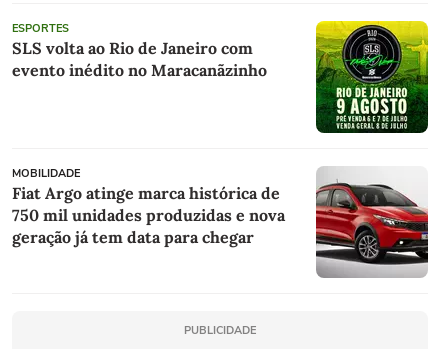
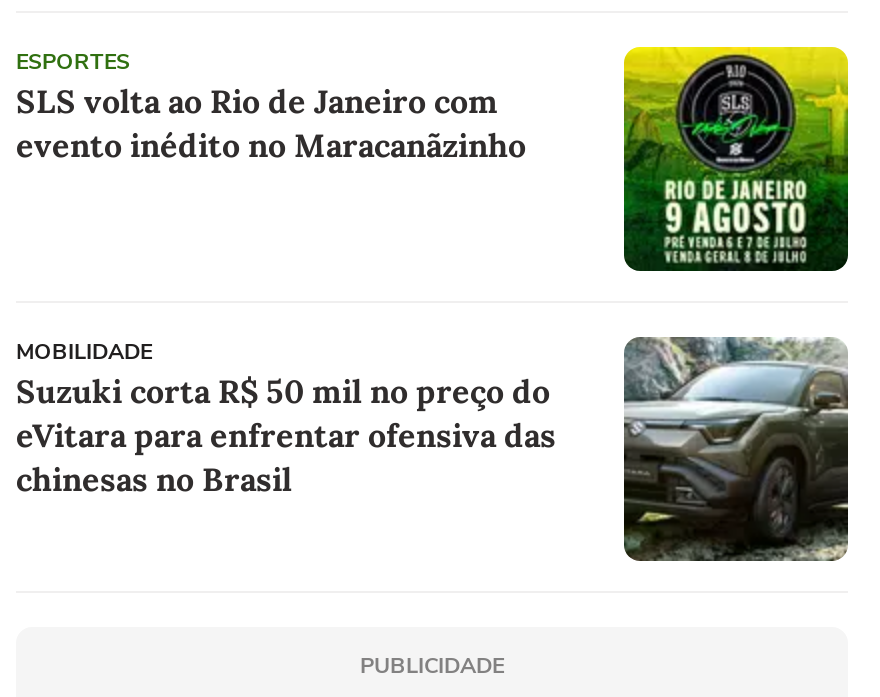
- [image]
- Fiat Argo atinge marca histórica de
- 750 mil unidades produzidas e nova
- geração já tem data para chegar
+ [image]
+ Suzuki corta R$ 50 mil no preço do
+ eVitara para enfrentar ofensiva das
+ chinesas no Brasil
